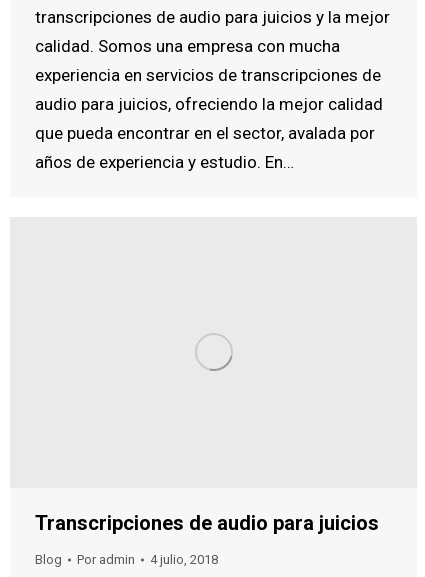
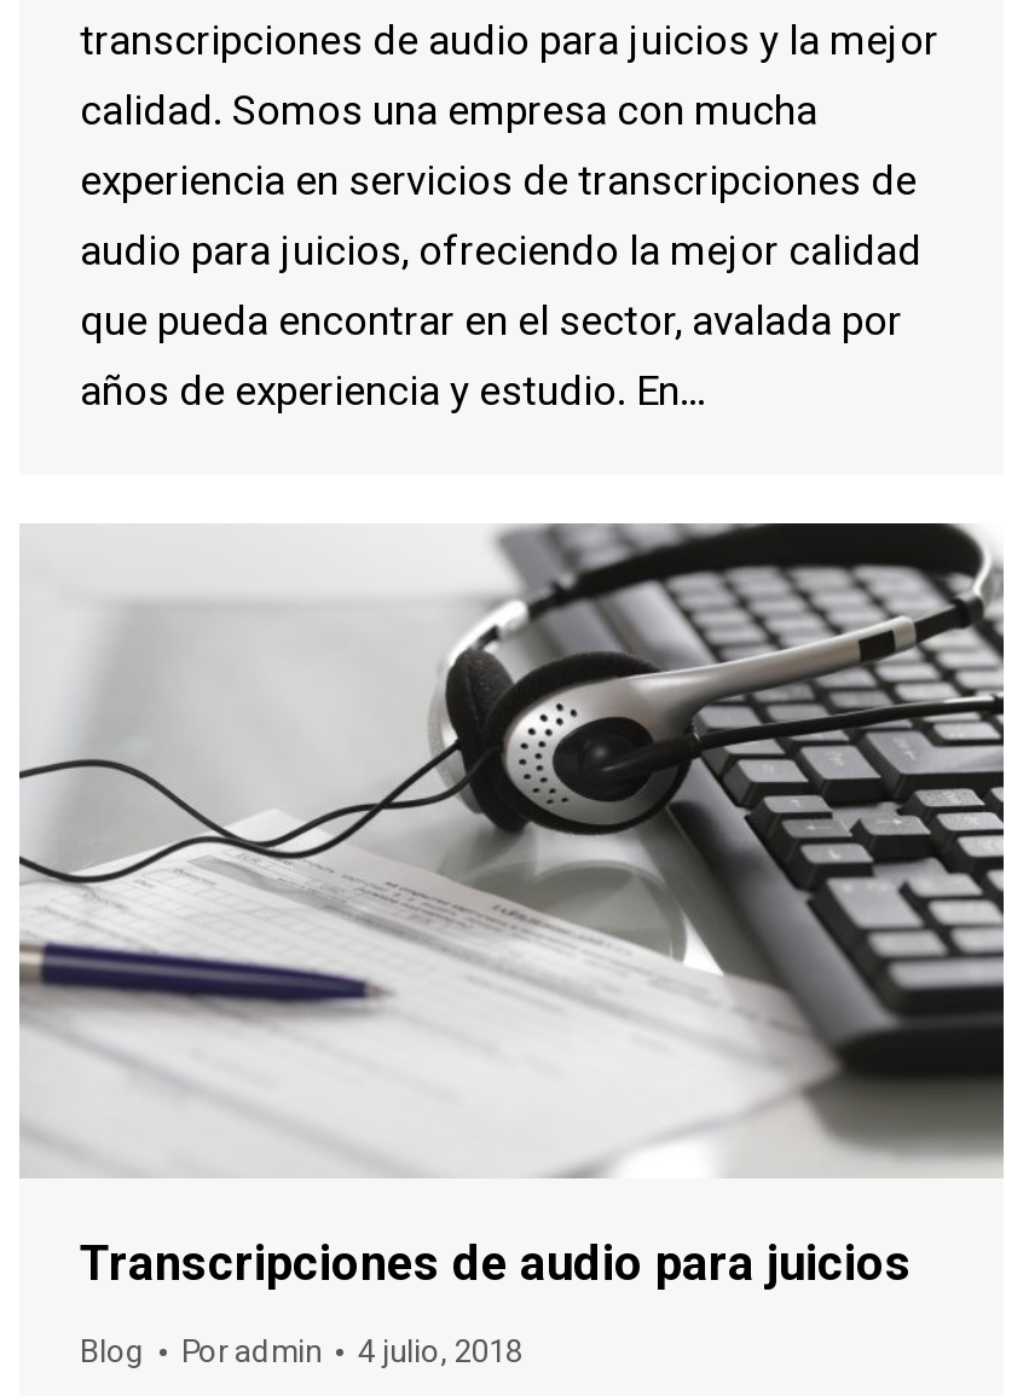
+ [image]
